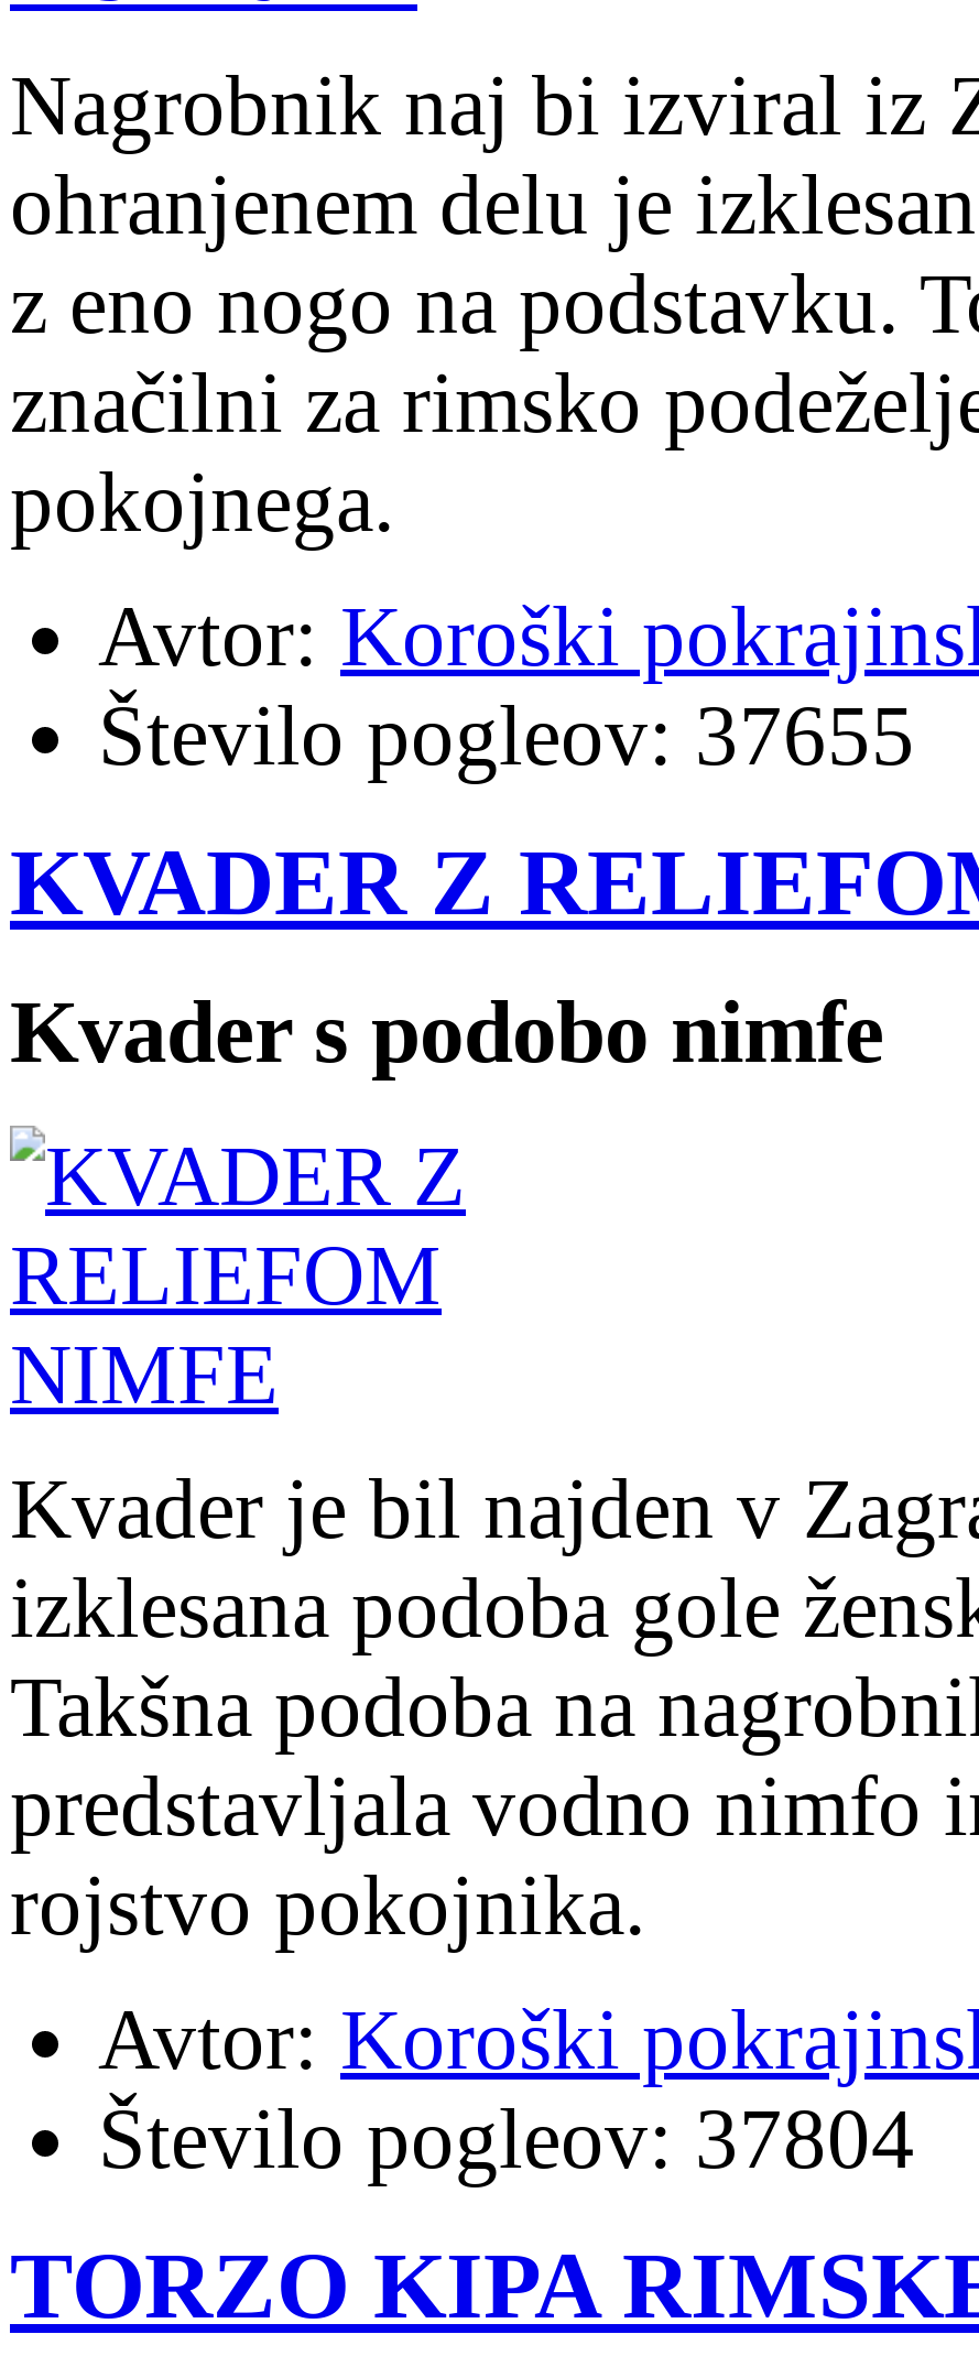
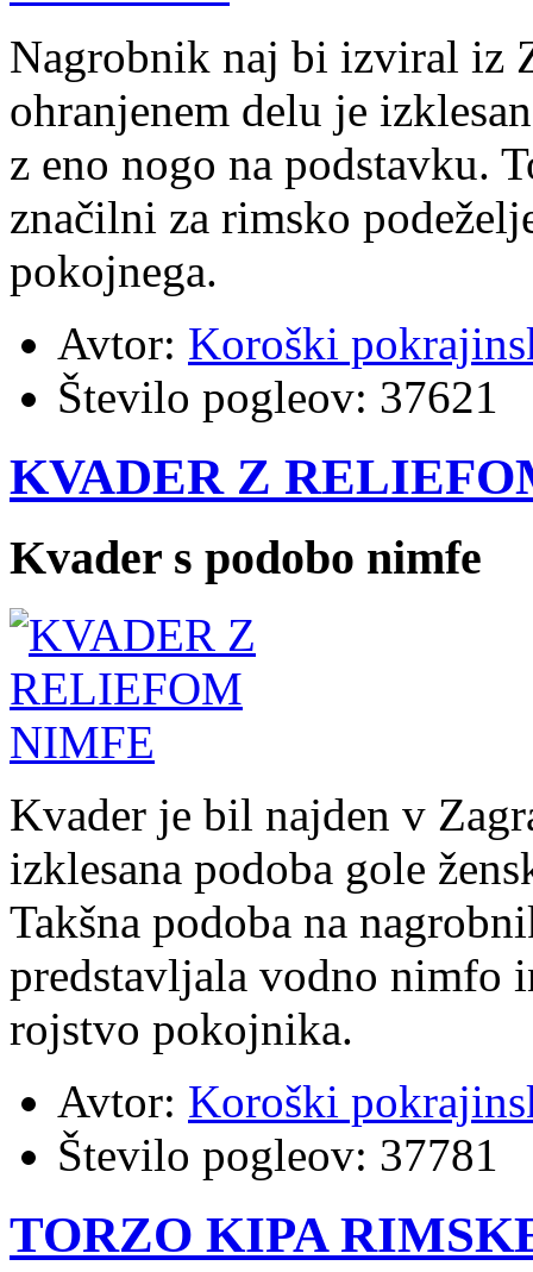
- Število pogleov: 37655
+ Število pogleov: 37621

- Število pogleov: 37804
+ Število pogleov: 37781
